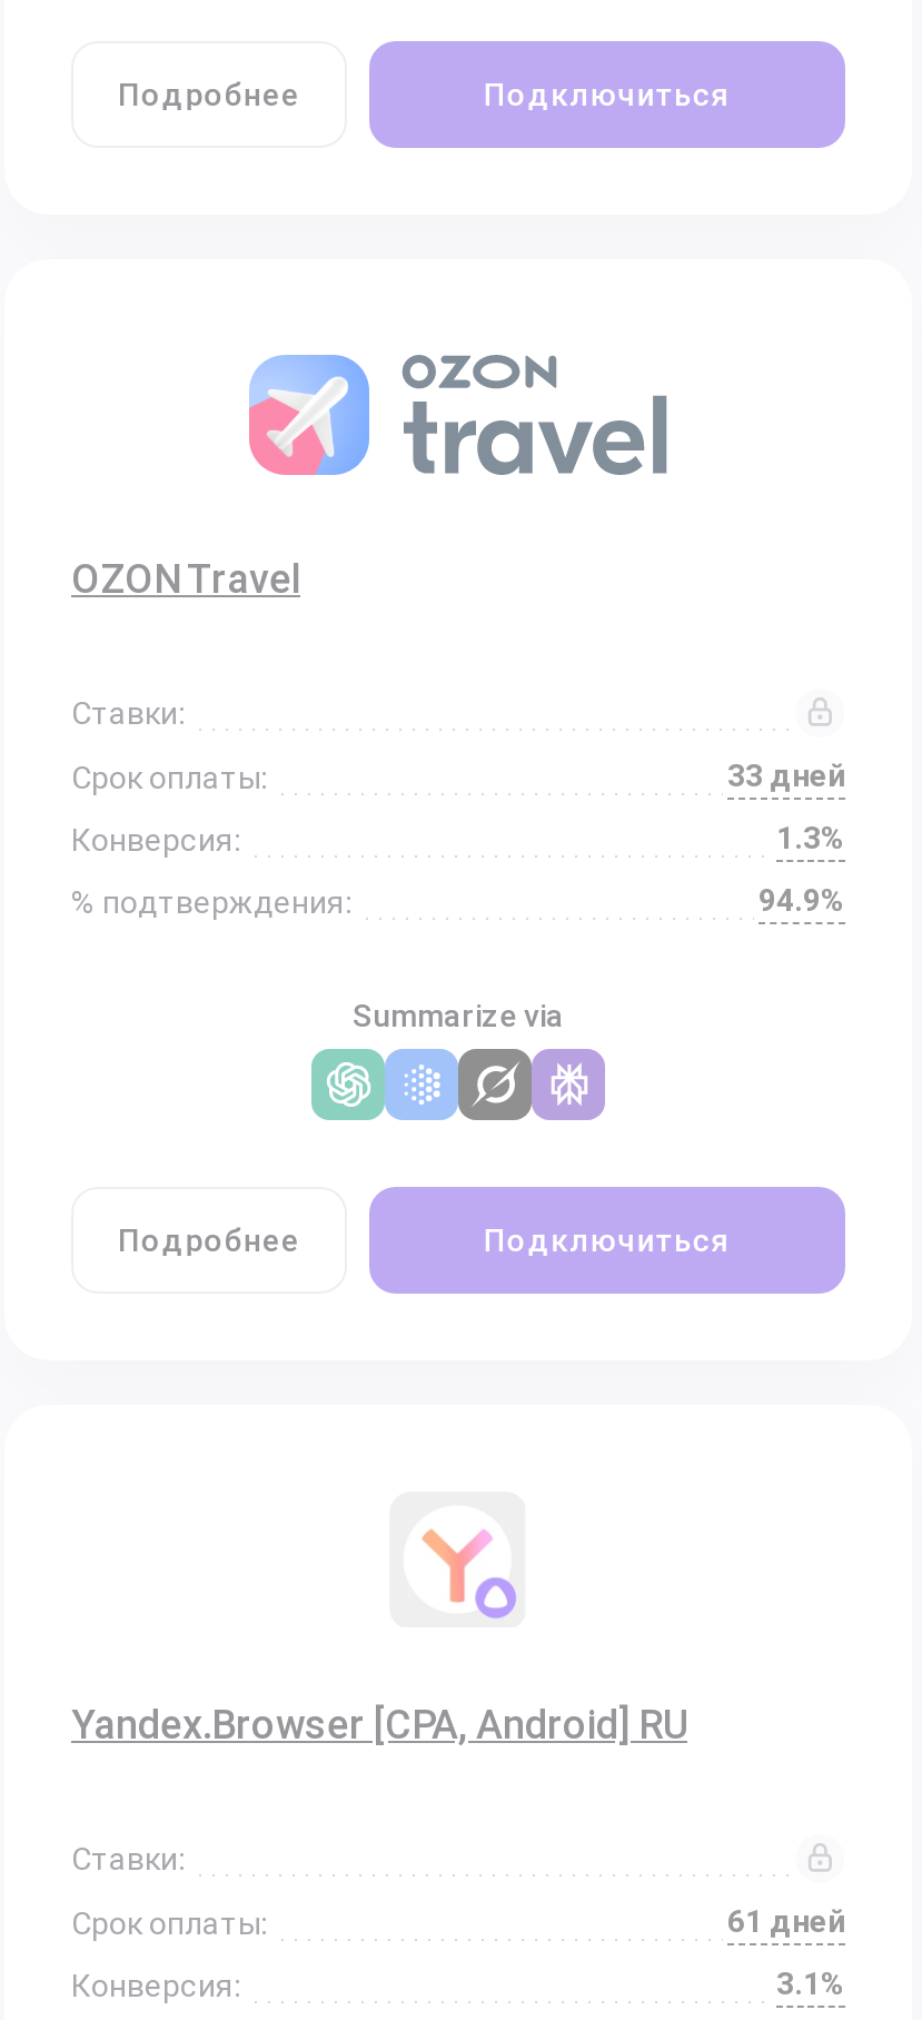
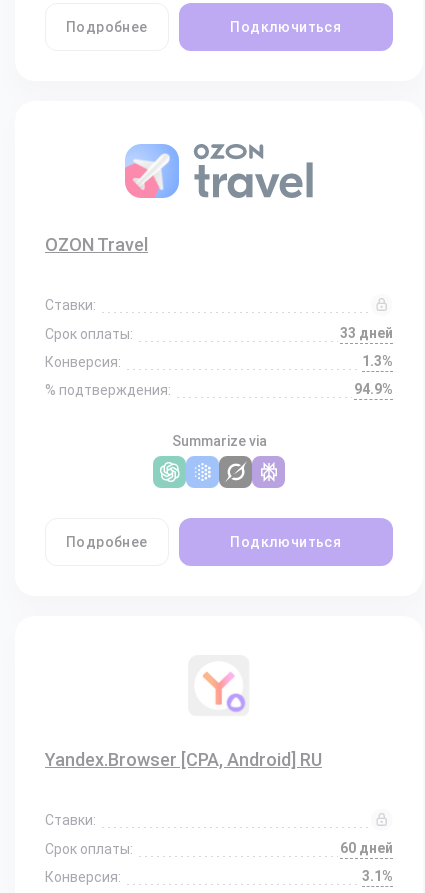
- 61 дней
+ 60 дней
